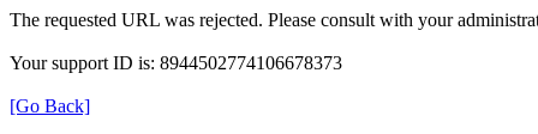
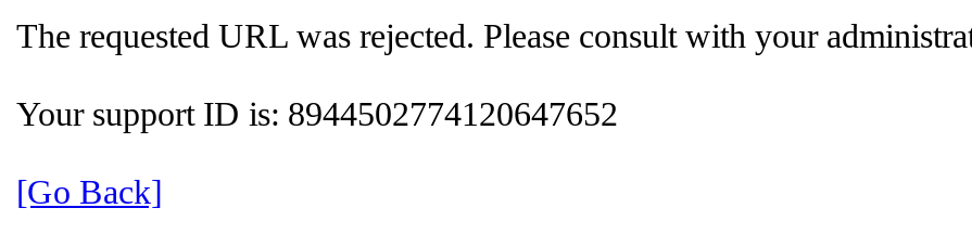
- Your support ID is: 8944502774106678373
+ Your support ID is: 8944502774120647652
